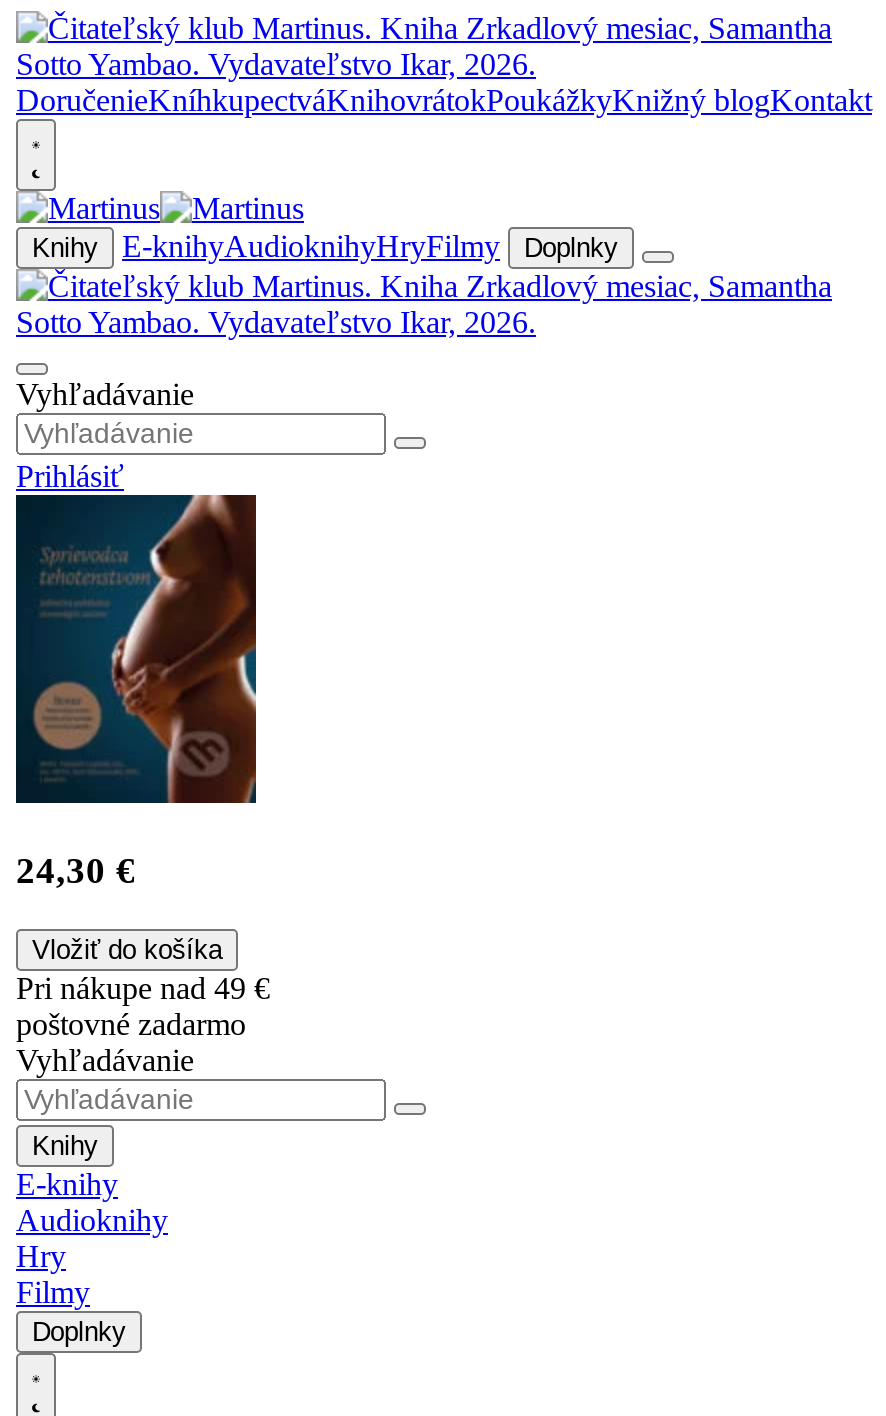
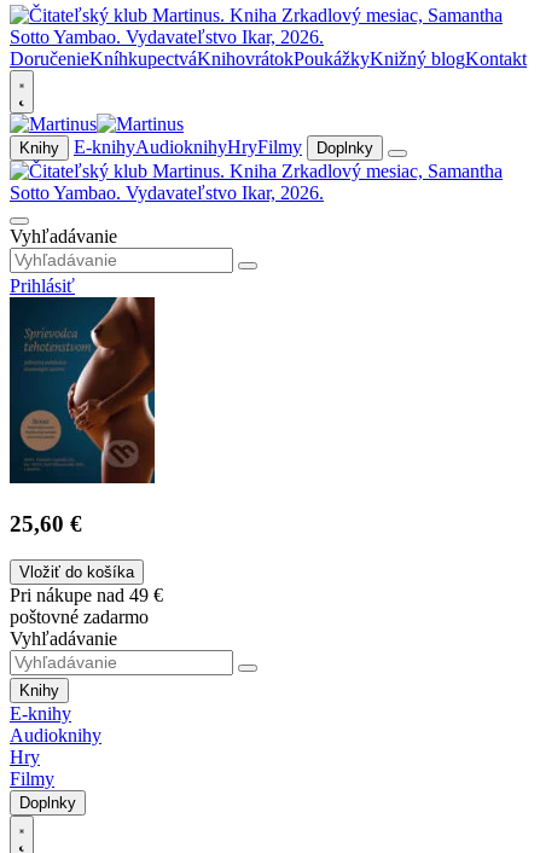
- 24,30 €
+ 25,60 €
